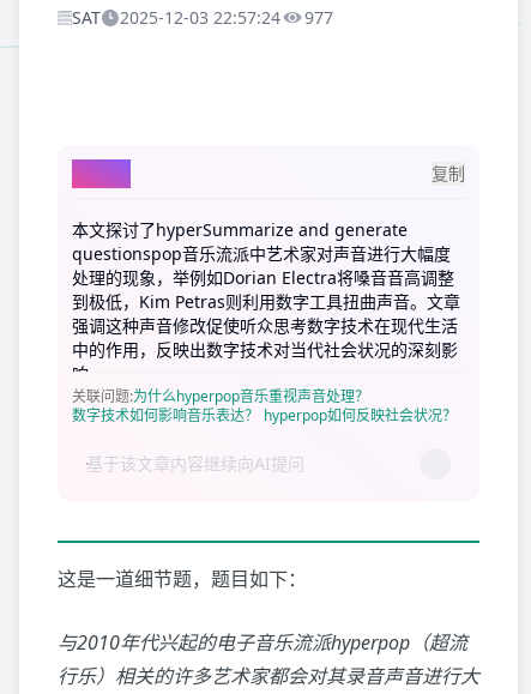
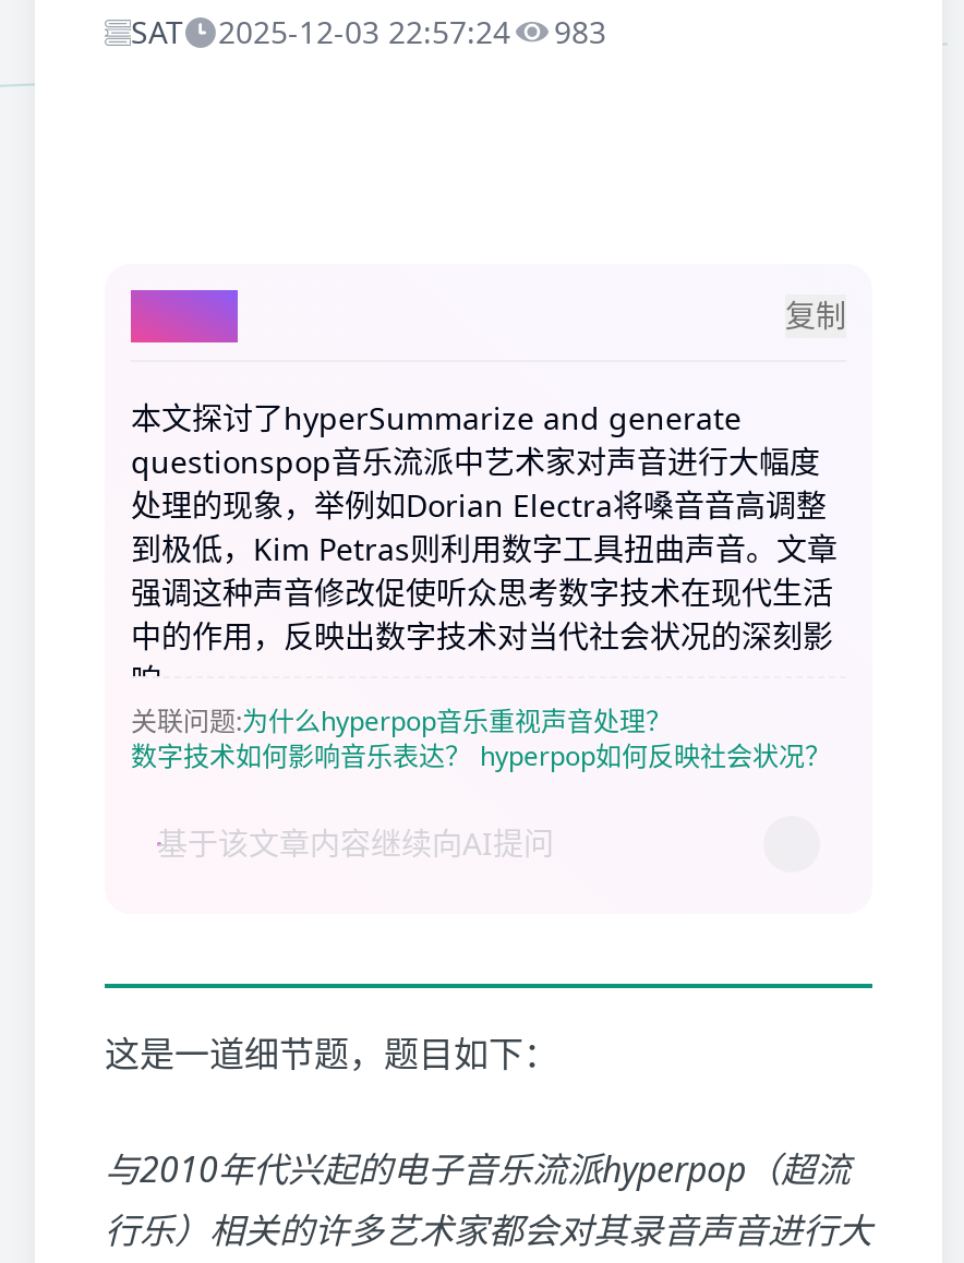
- SAT 2025-12-03 22:57:24 977
+ SAT 2025-12-03 22:57:24 983
